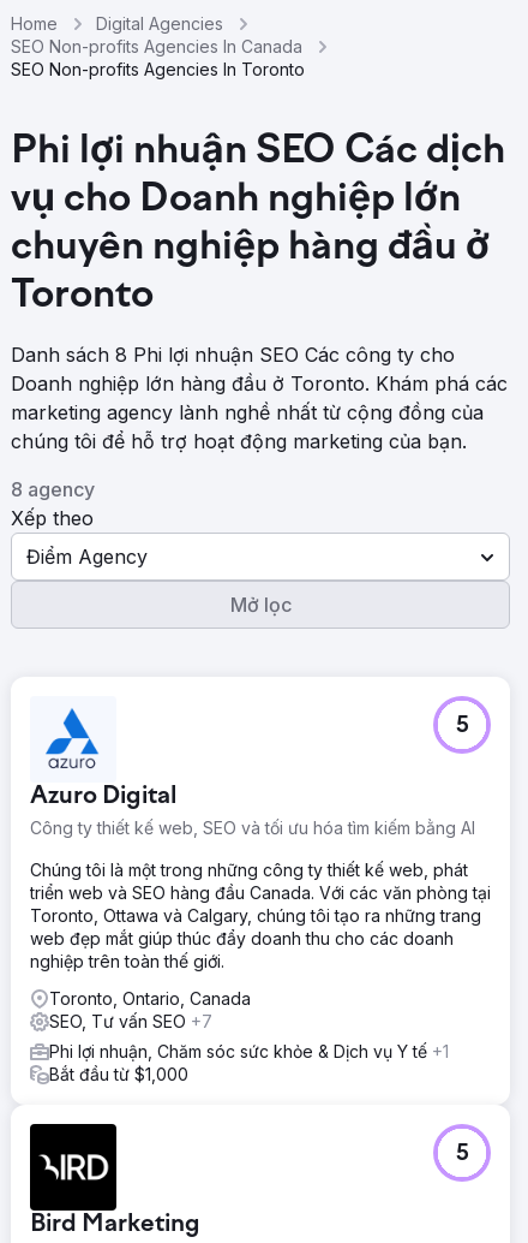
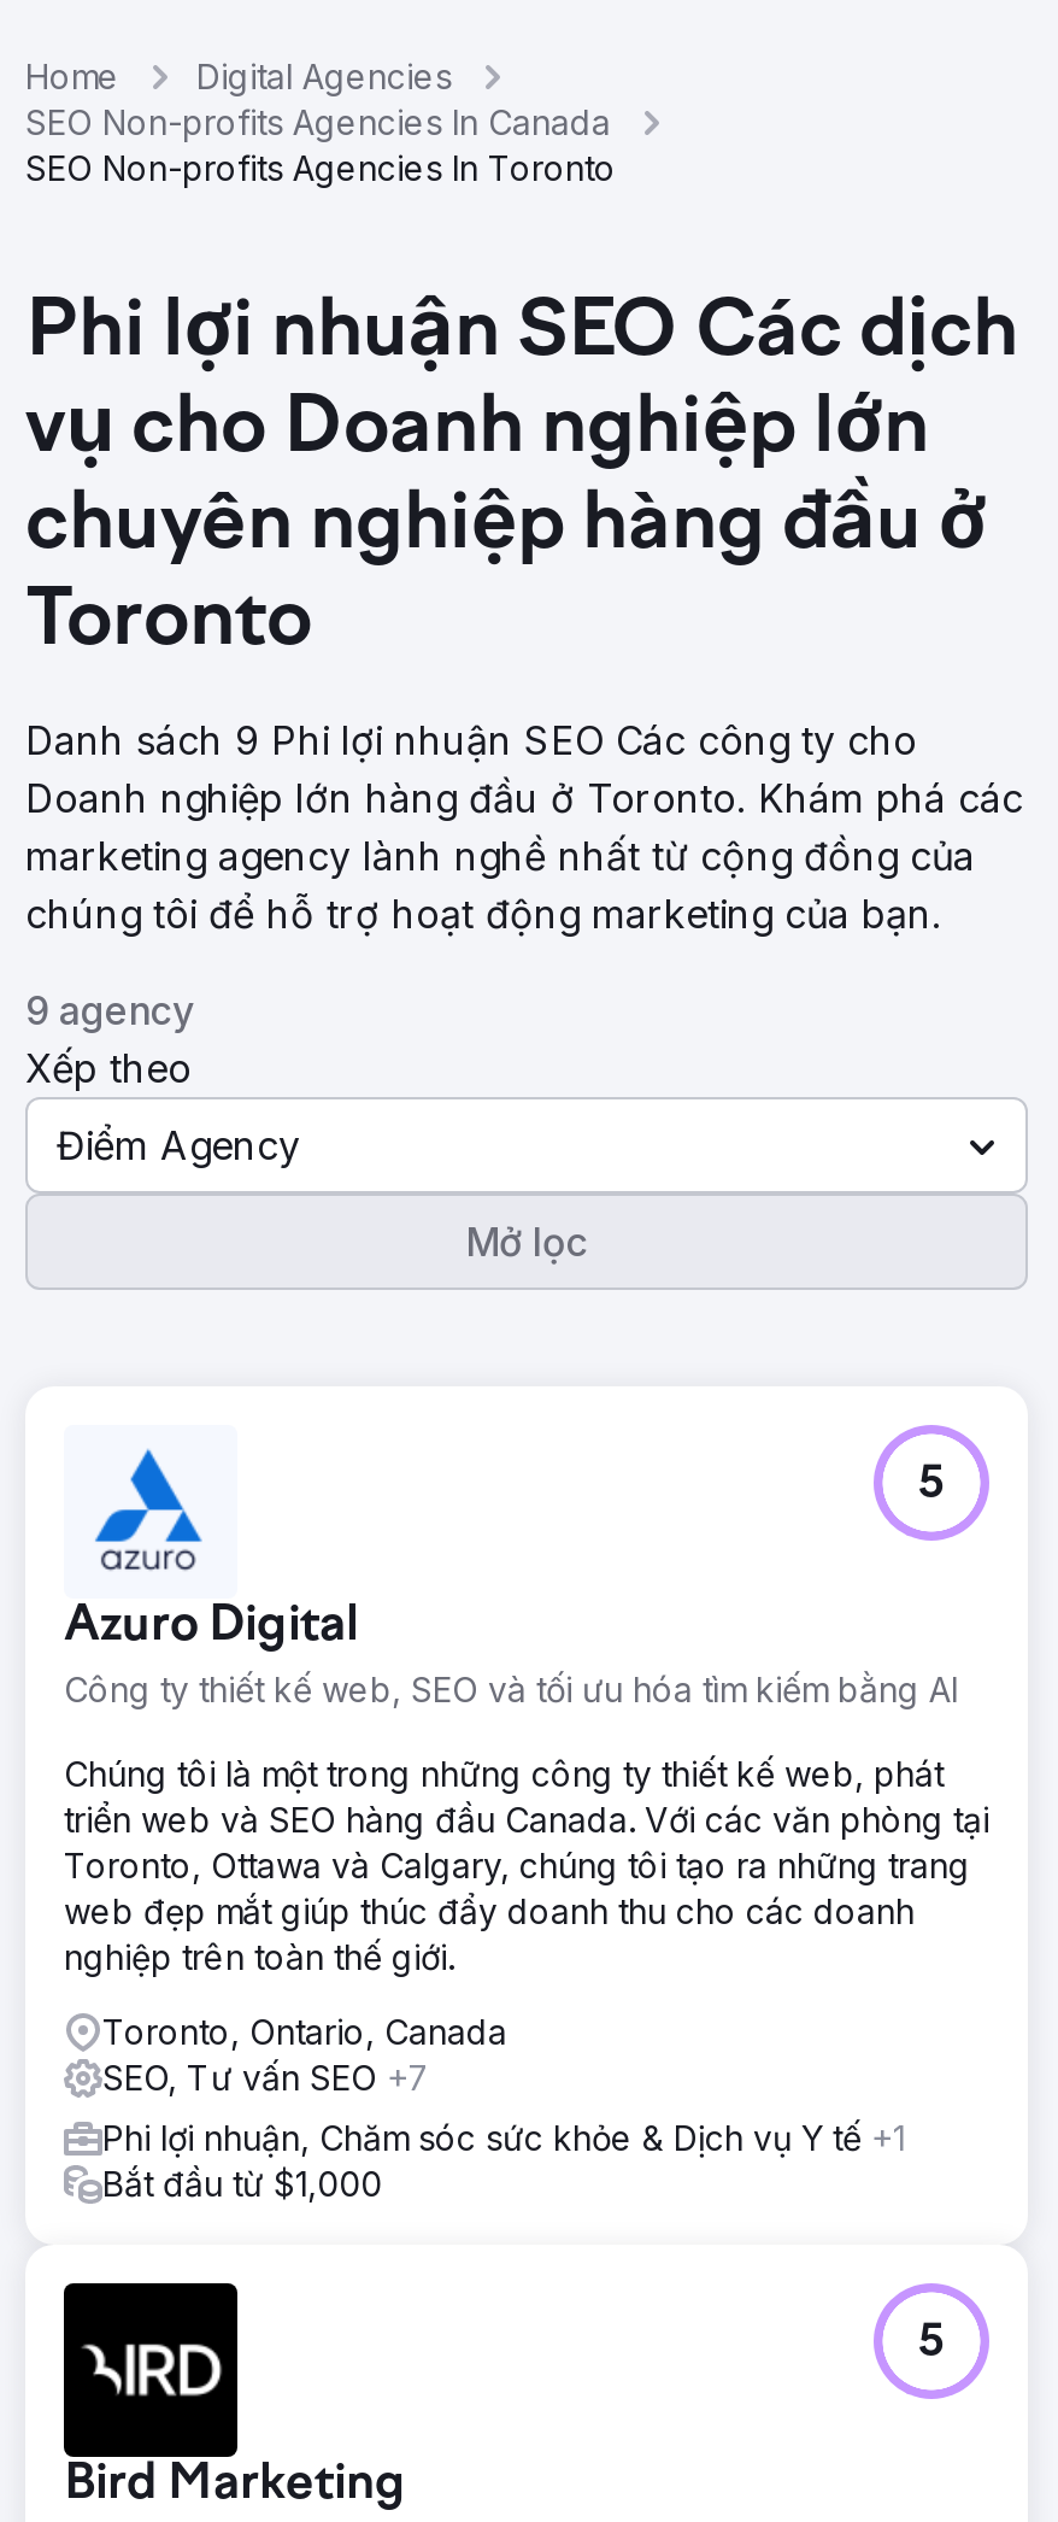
- Danh sách 8 Phi lợi nhuận SEO Các công ty cho
+ Danh sách 9 Phi lợi nhuận SEO Các công ty cho

- 8 agency
+ 9 agency
